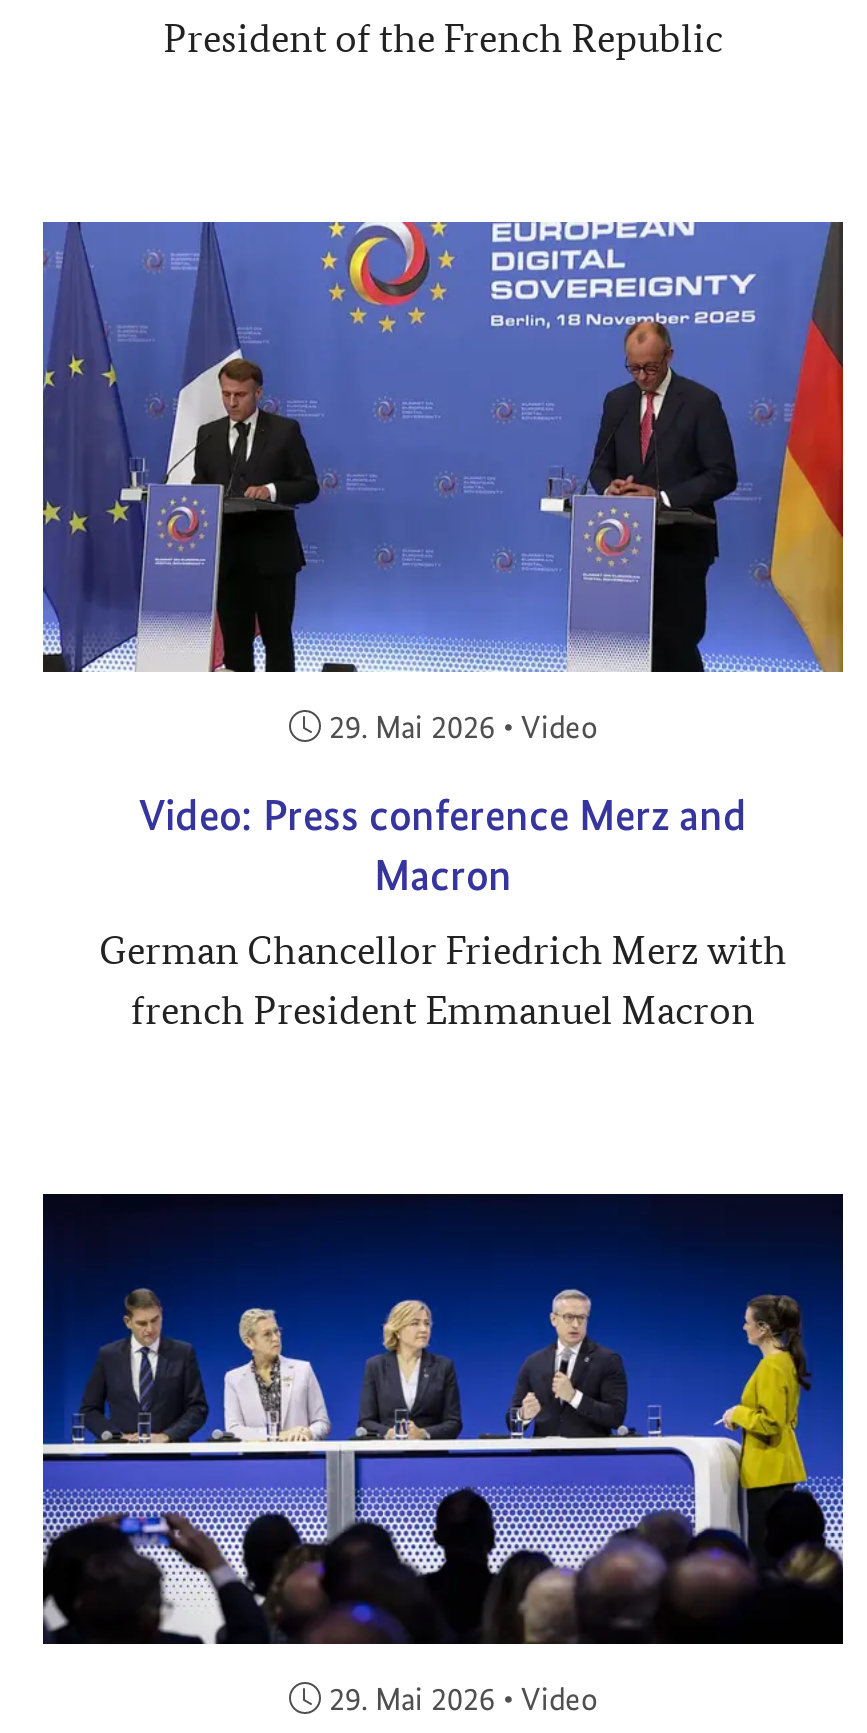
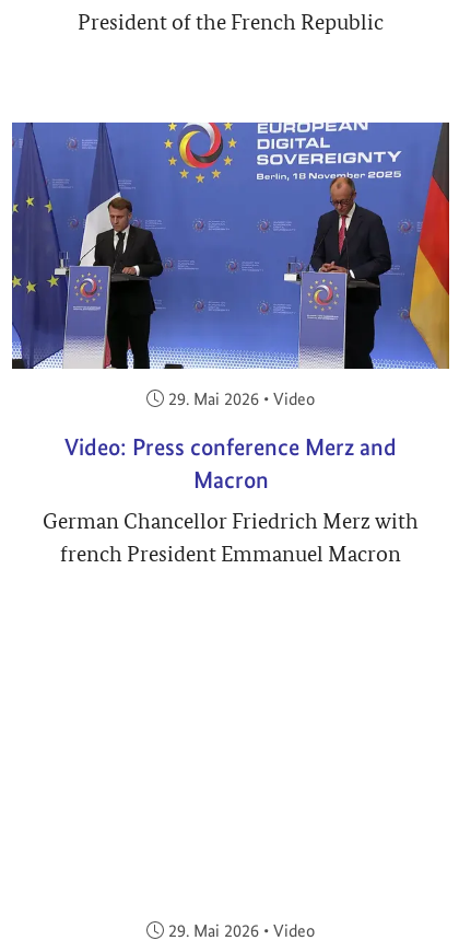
- [image]
